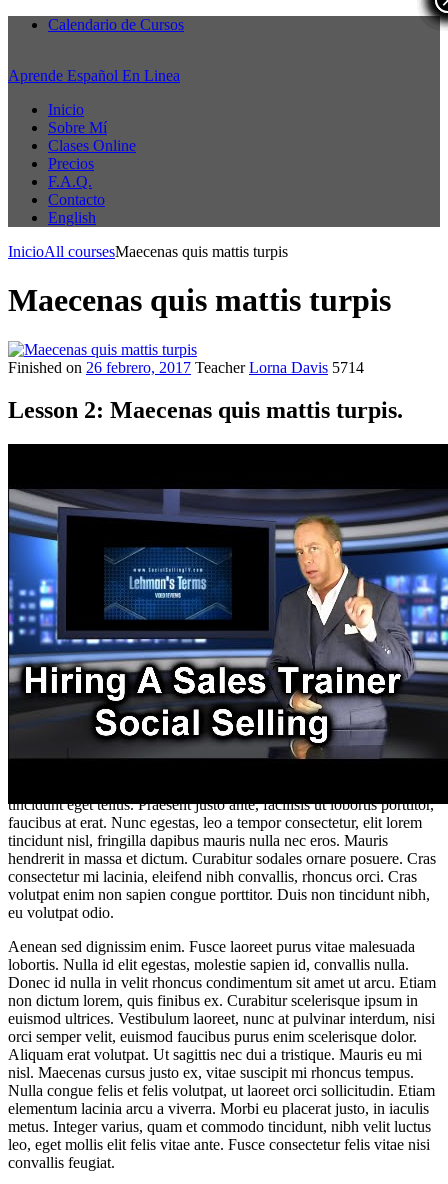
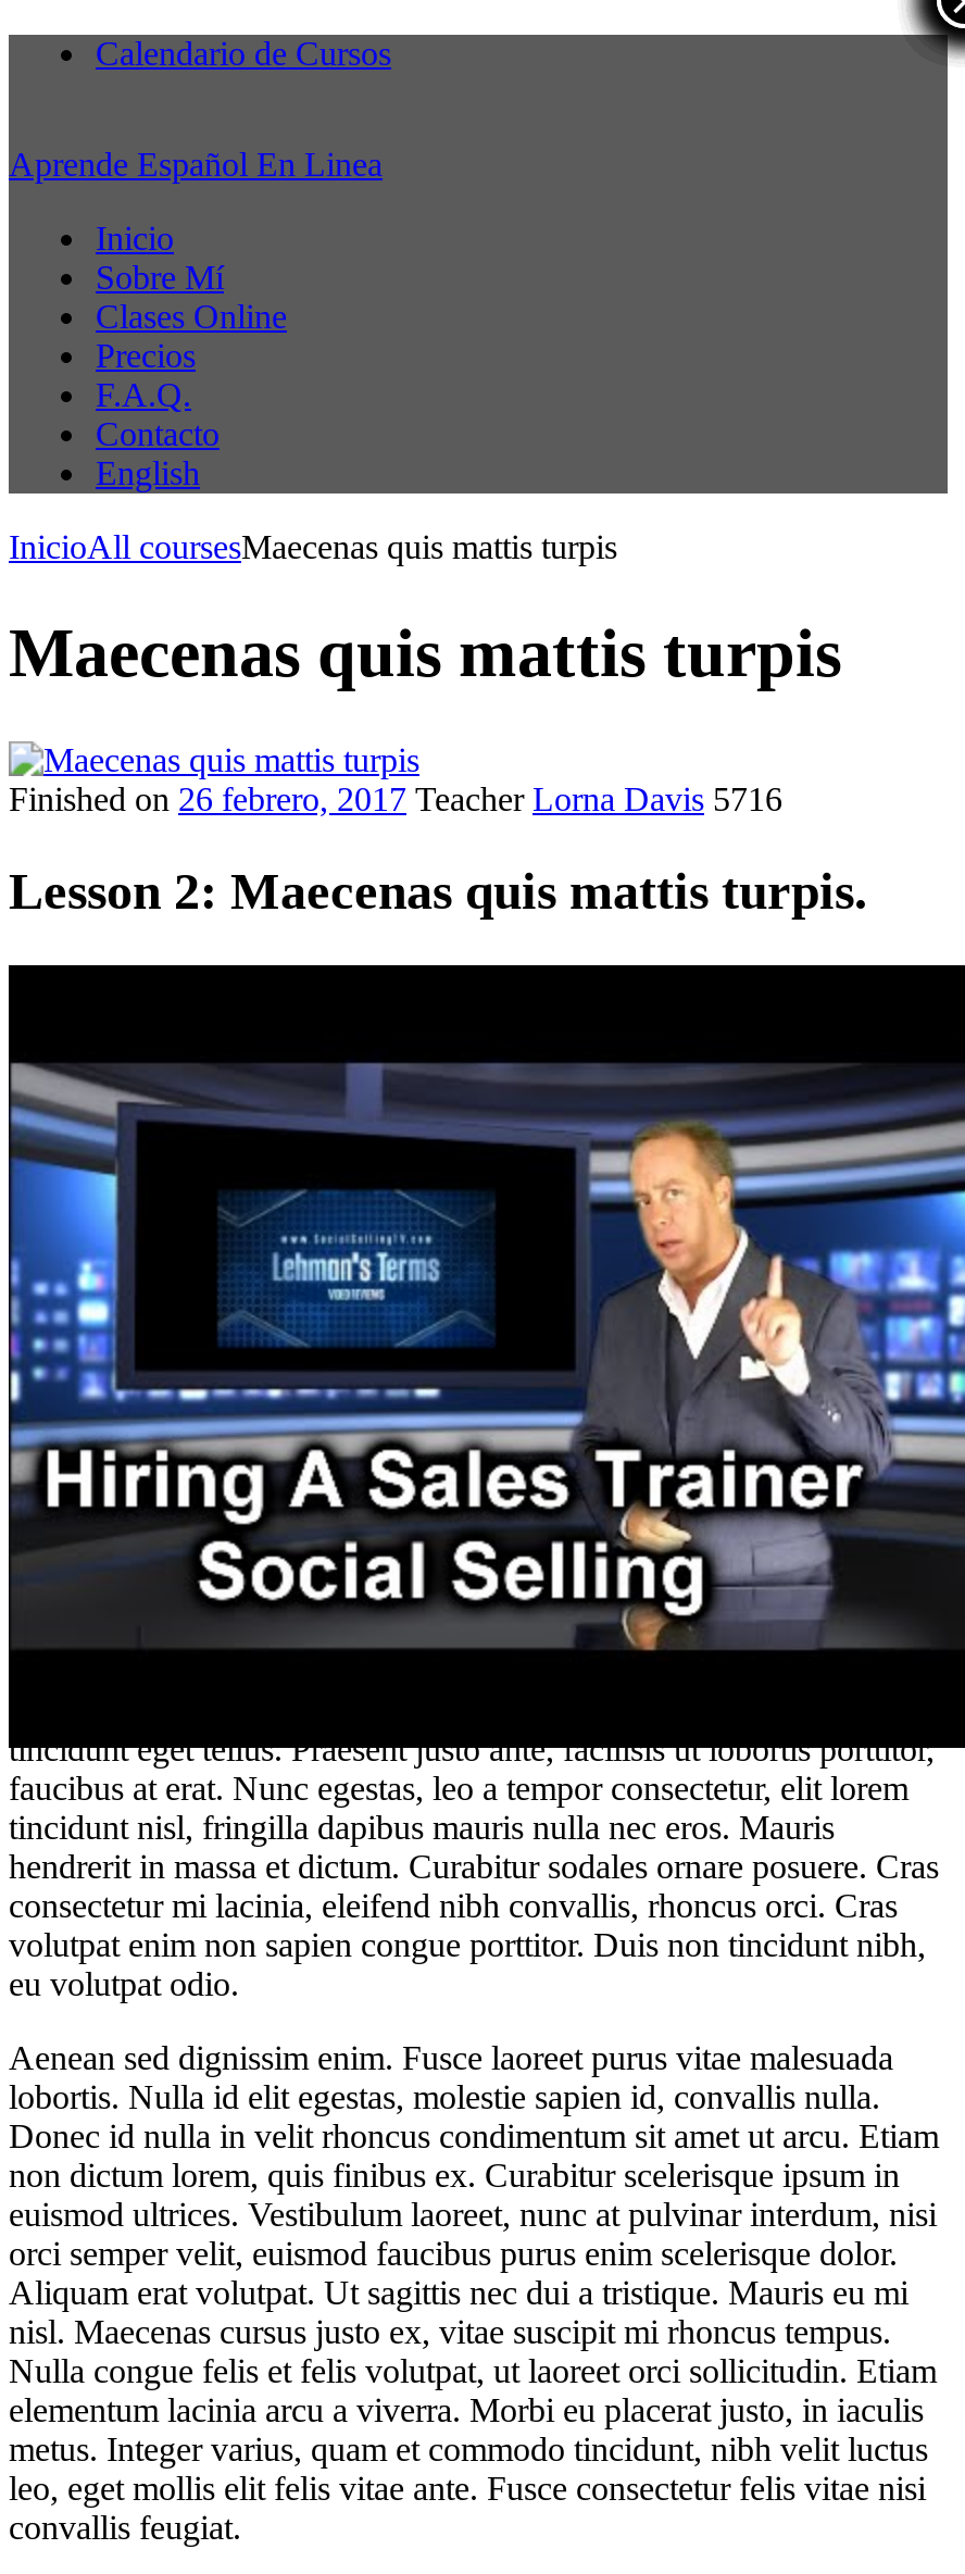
- Finished on 26 febrero, 2017 Teacher Lorna Davis 5714
+ Finished on 26 febrero, 2017 Teacher Lorna Davis 5716
